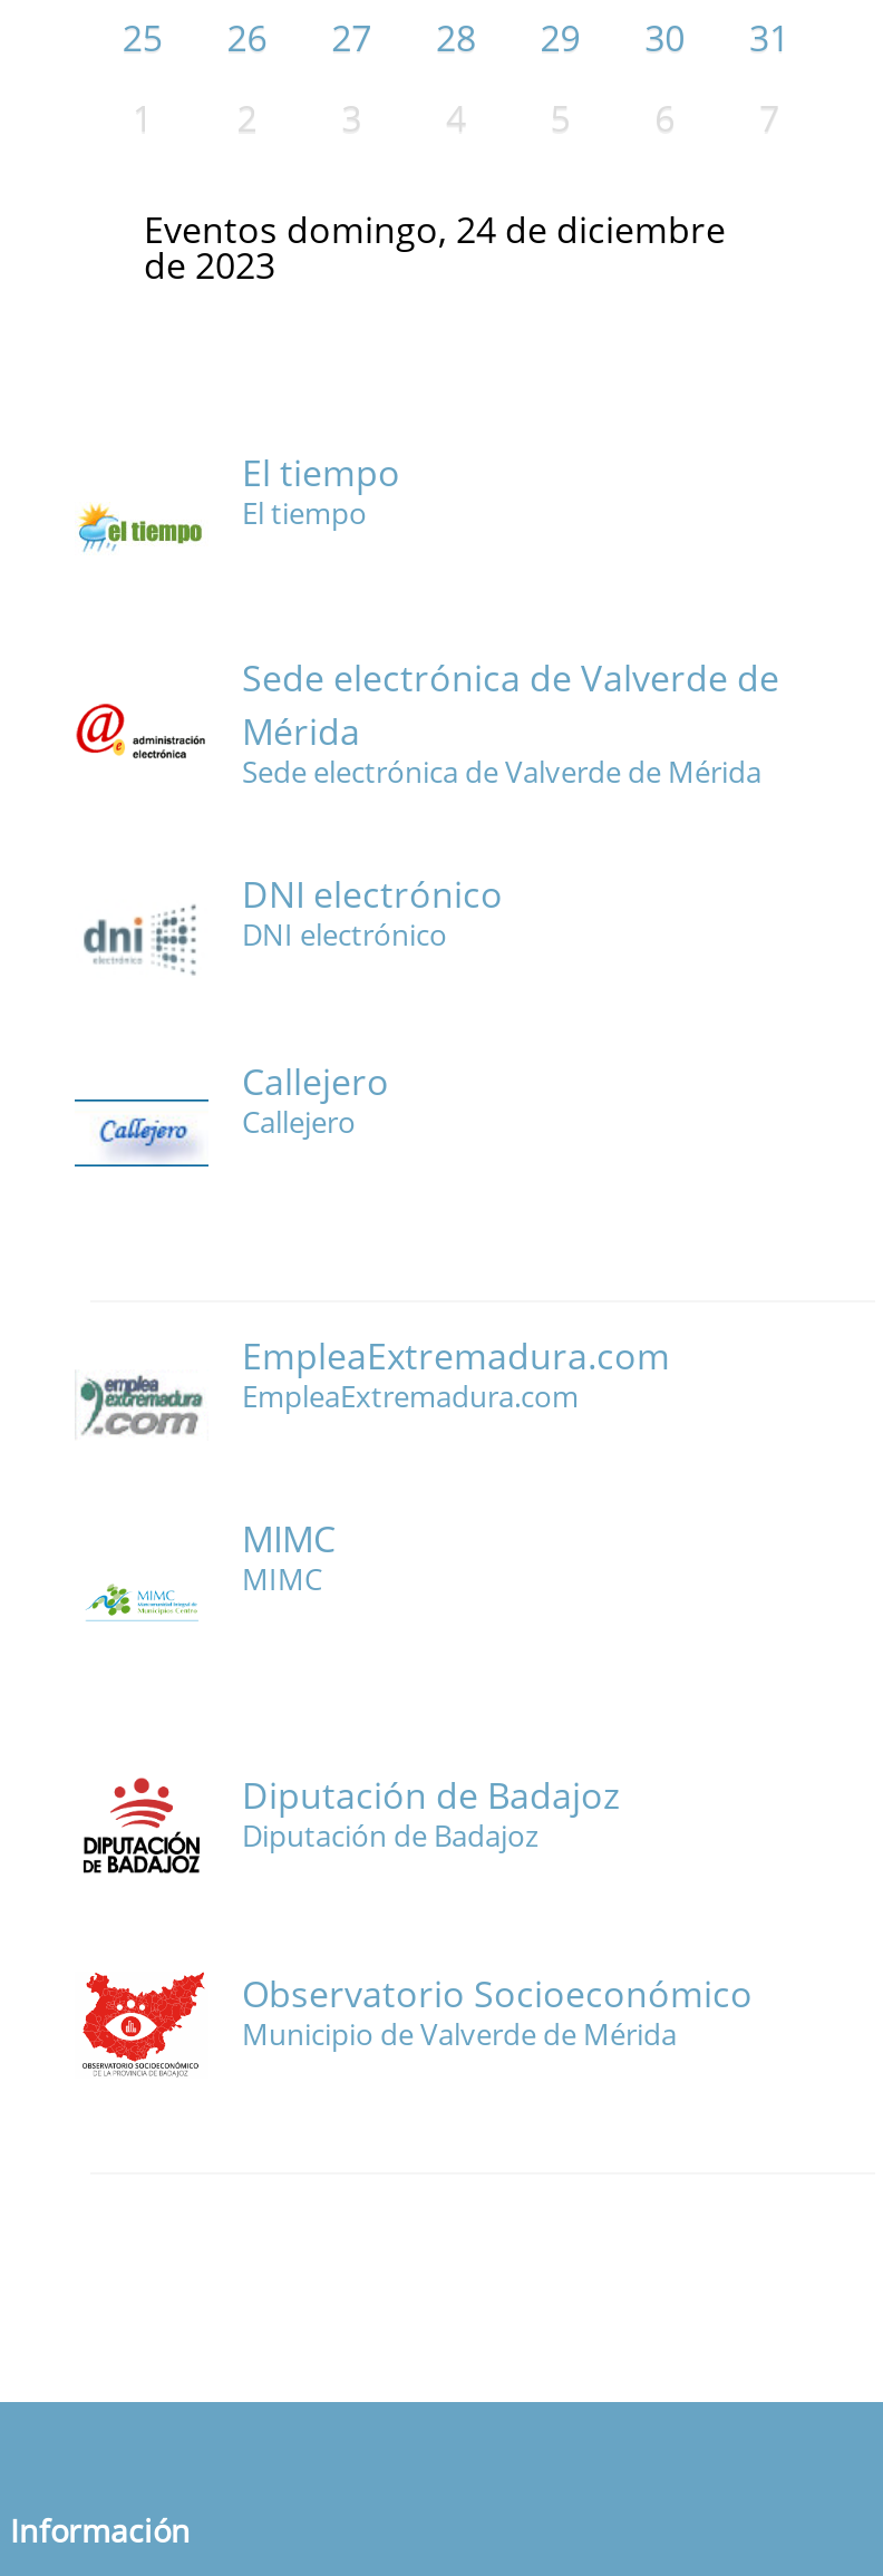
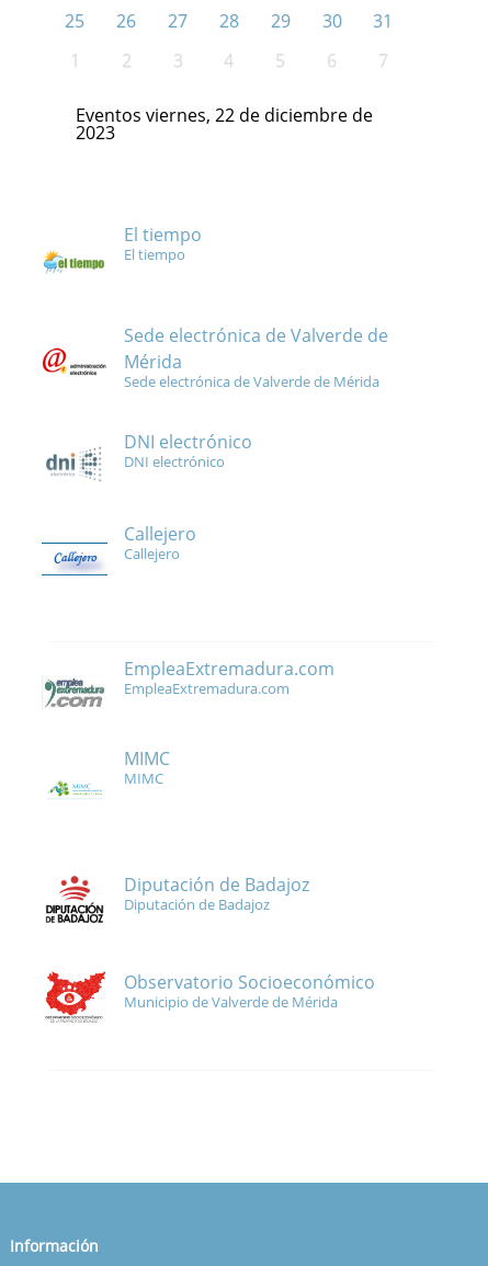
- Eventos domingo, 24 de diciembre
- de 2023
+ Eventos viernes, 22 de diciembre de
+ 2023
